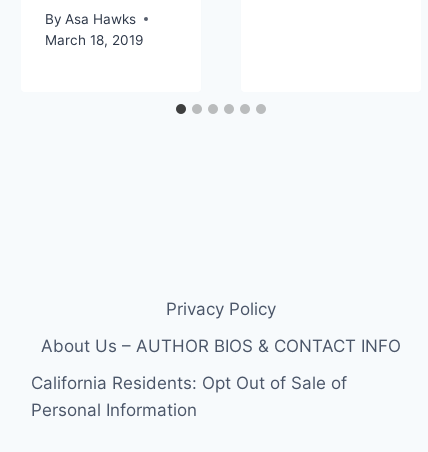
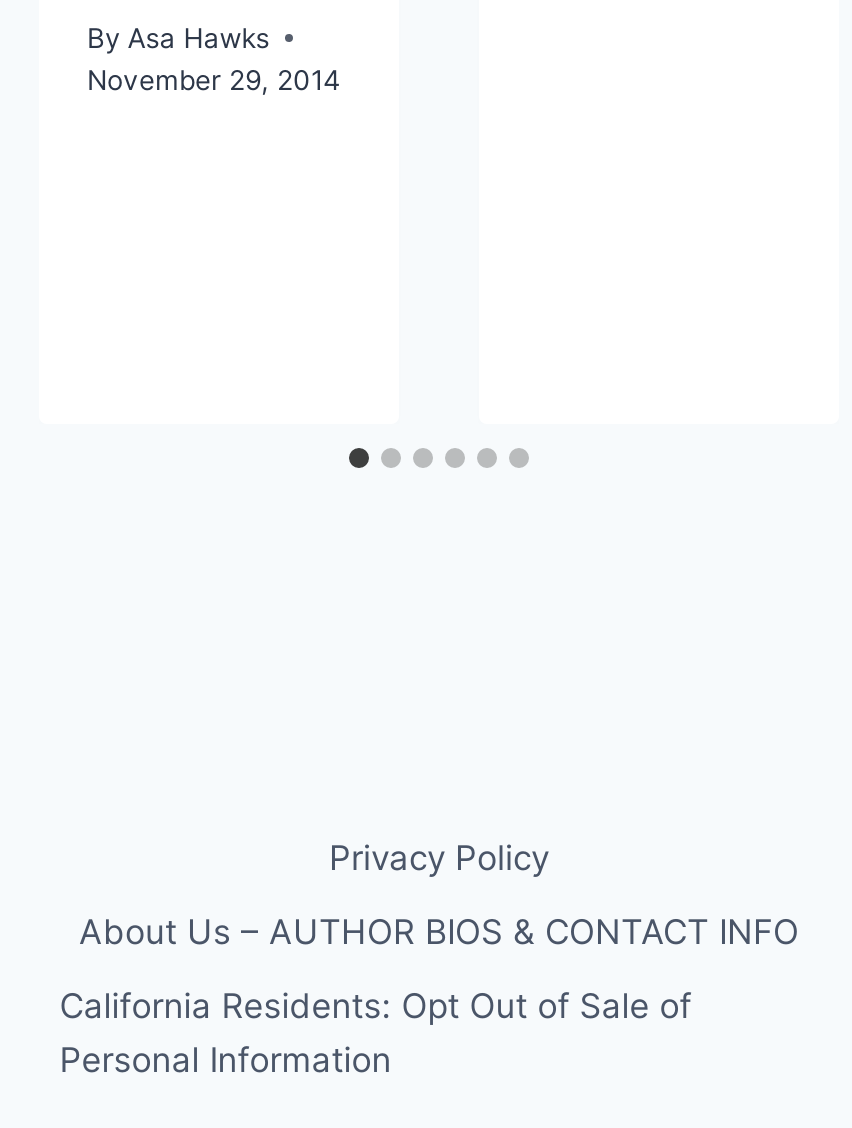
- March 18, 2019
+ November 29, 2014
